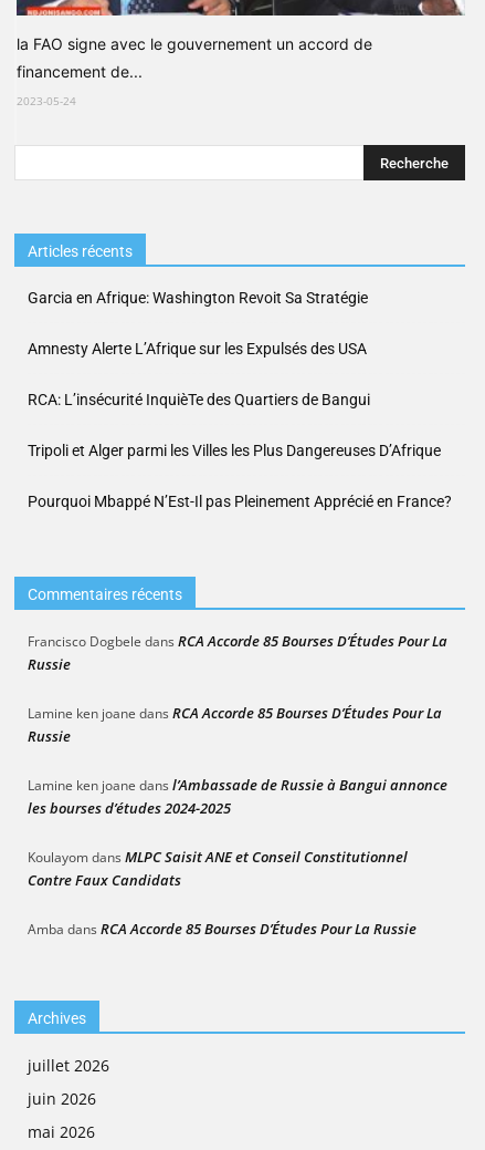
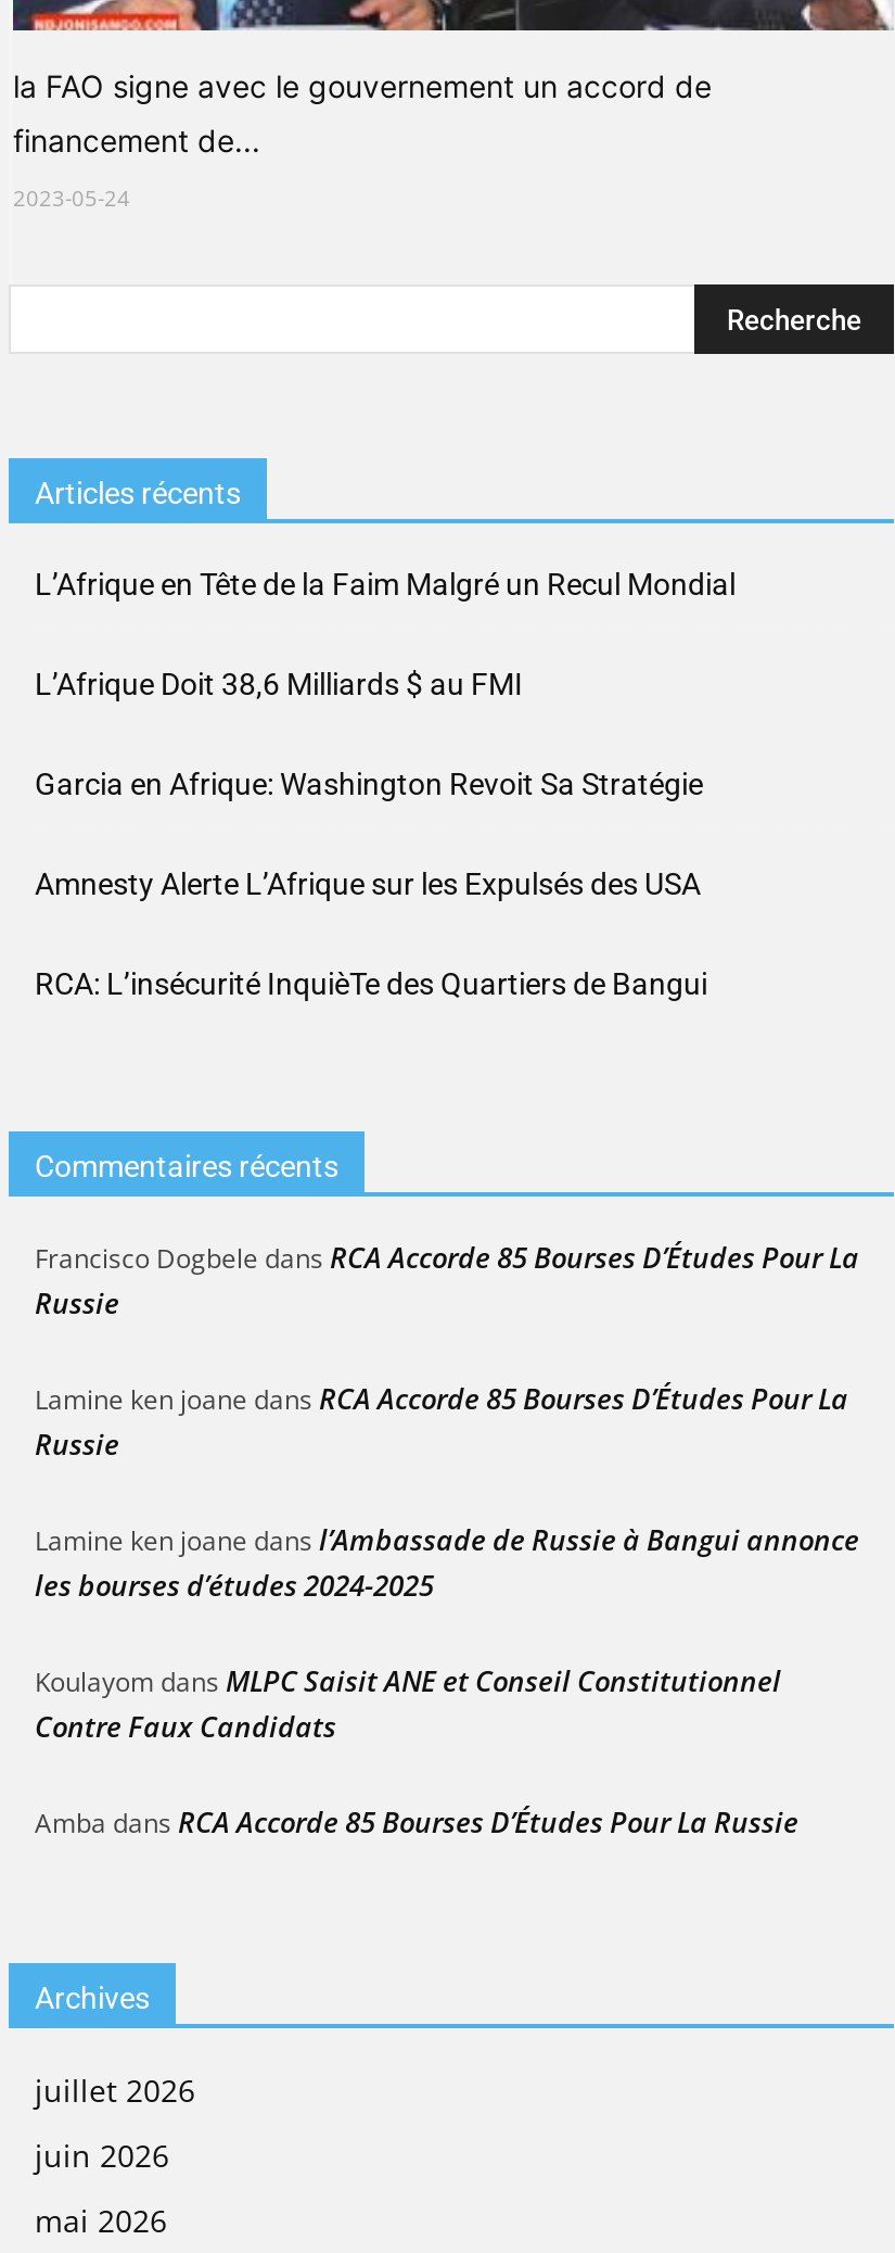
+ L’Afrique en Tête de la Faim Malgré un Recul Mondial
+ L’Afrique Doit 38,6 Milliards $ au FMI

moved down: Garcia en Afrique: Washington Revoit Sa Stratégie | Amnesty Alerte L’Afrique sur les Expulsés des USA | RCA: L’insécurité InquièTe des Quartiers de Bangui

- Tripoli et Alger parmi les Villes les Plus Dangereuses D’Afrique
- Pourquoi Mbappé N’Est-Il pas Pleinement Apprécié en France?
